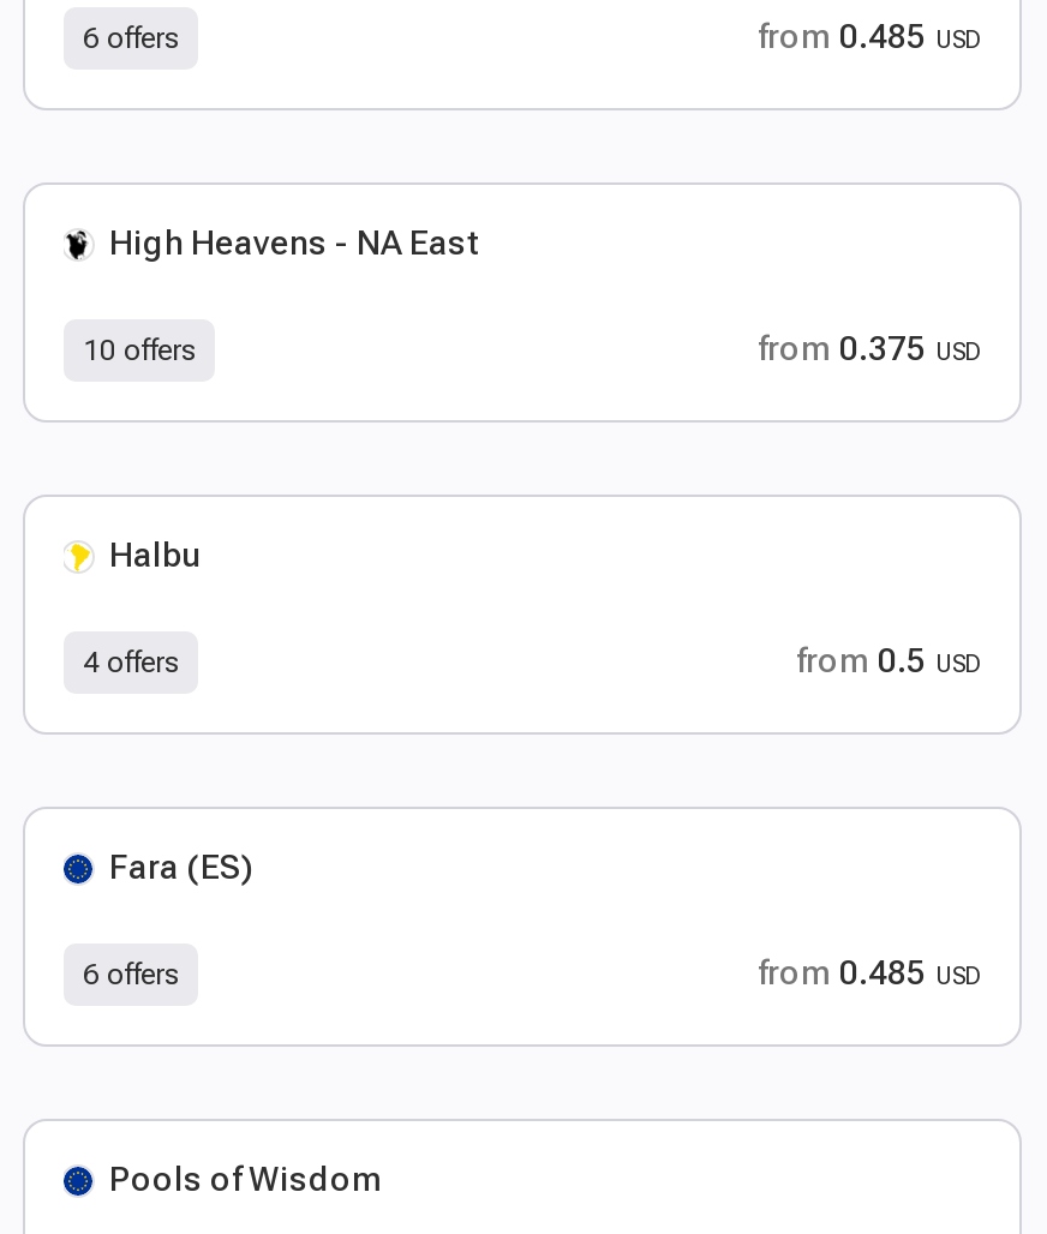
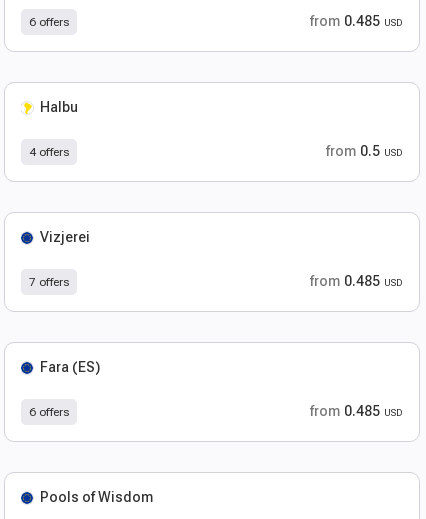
- High Heavens - NA East
- from 0.375 USD
- 10 offers

moved up: Halbu | from 0.5 USD | 4 offers

+ Vizjerei
+ from 0.485 USD
+ 7 offers
